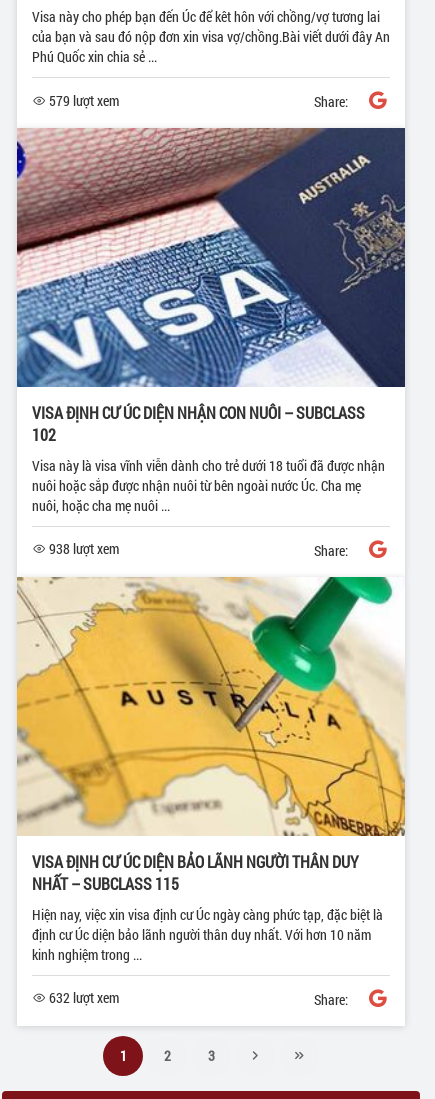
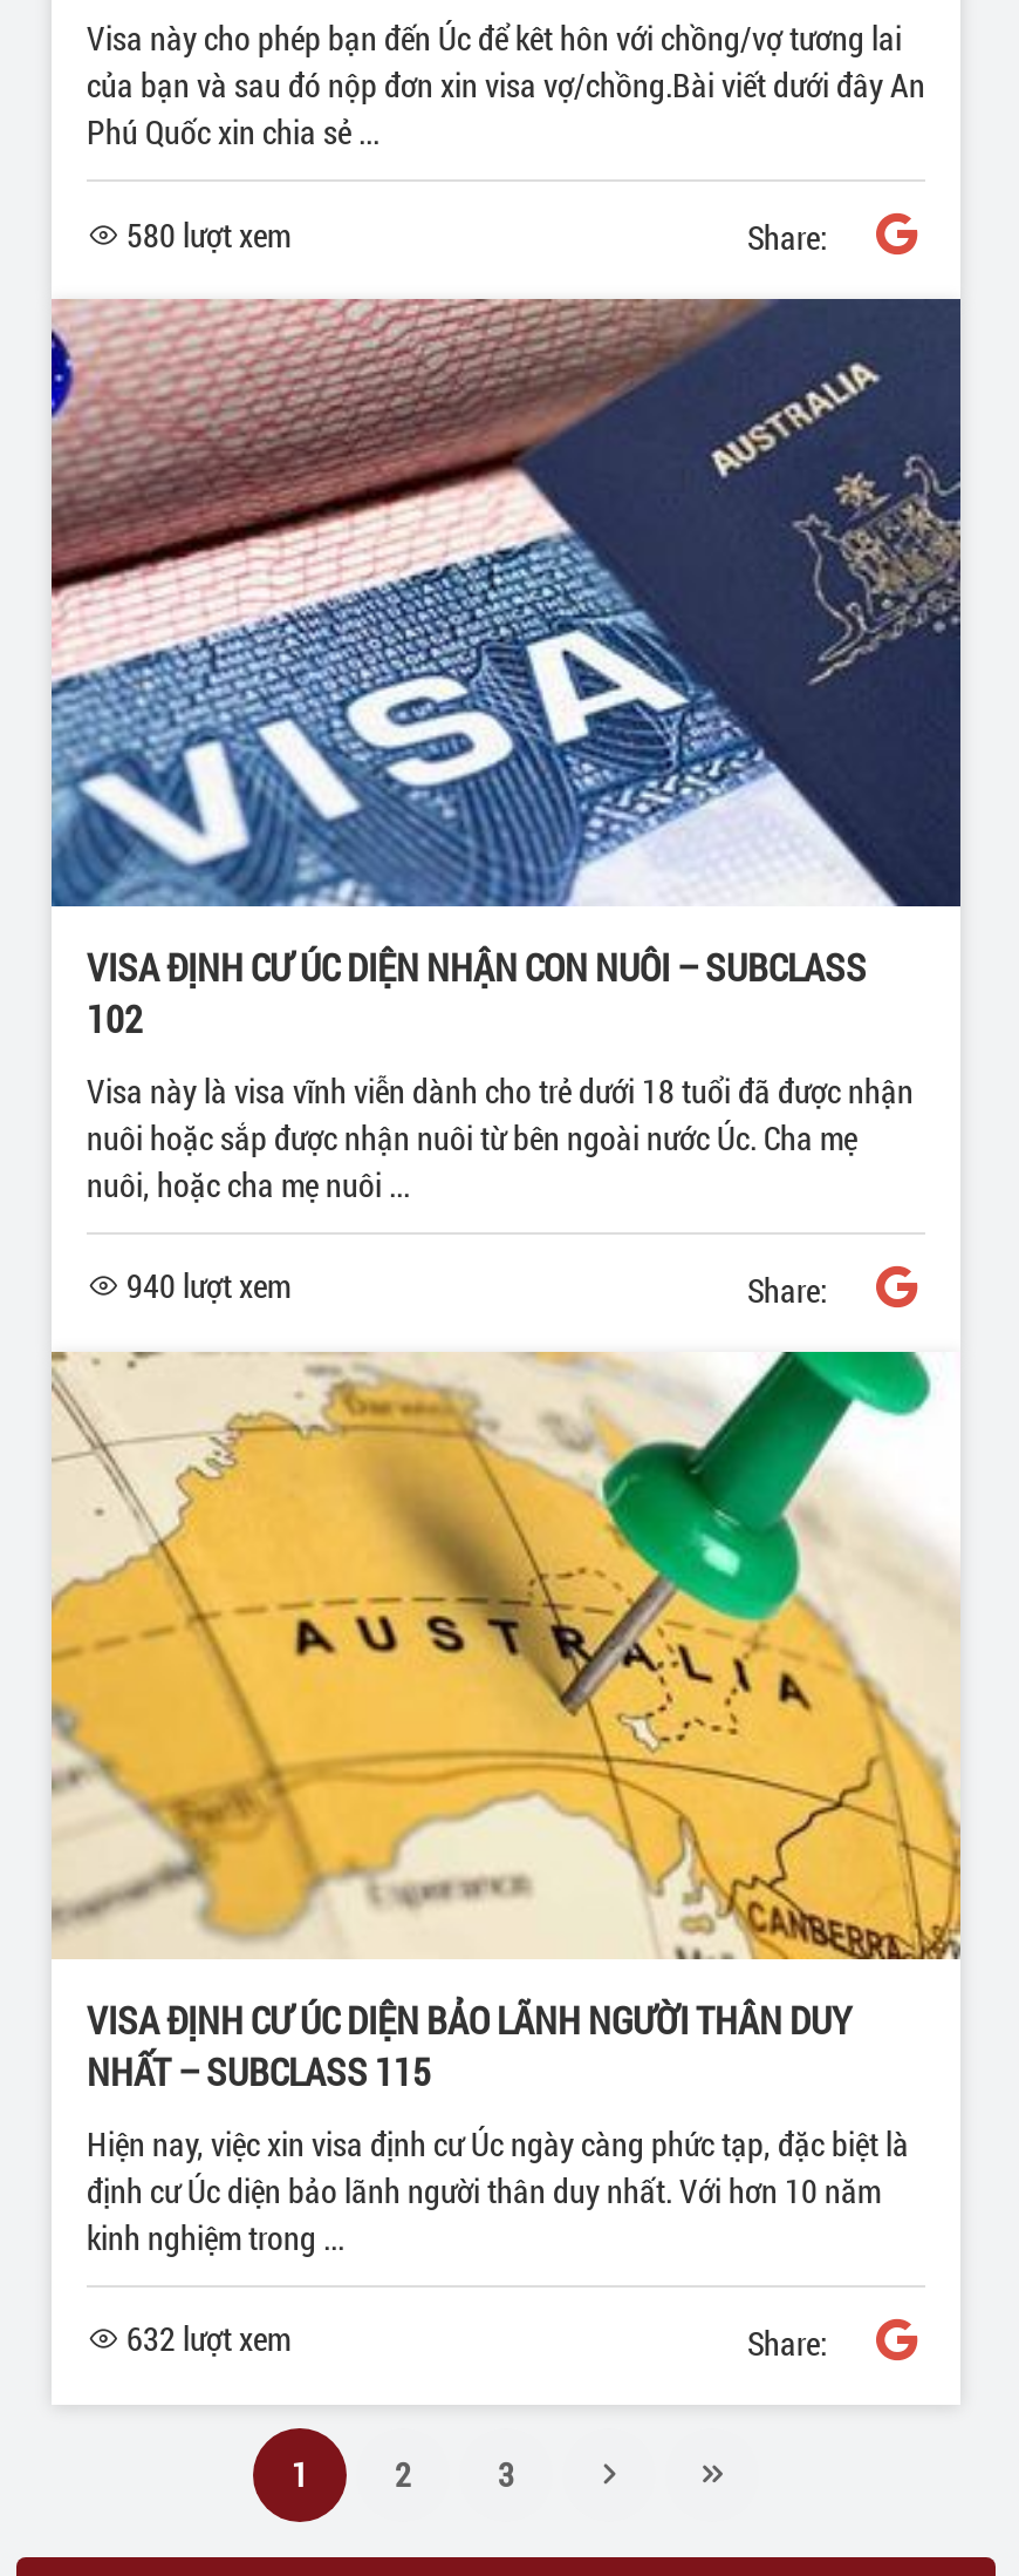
- 579 lượt xem
+ 580 lượt xem

- 938 lượt xem
+ 940 lượt xem
